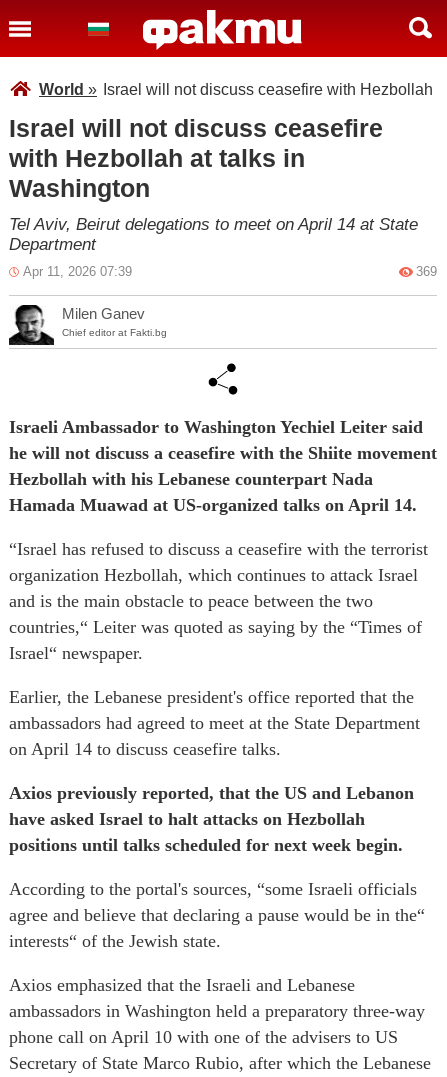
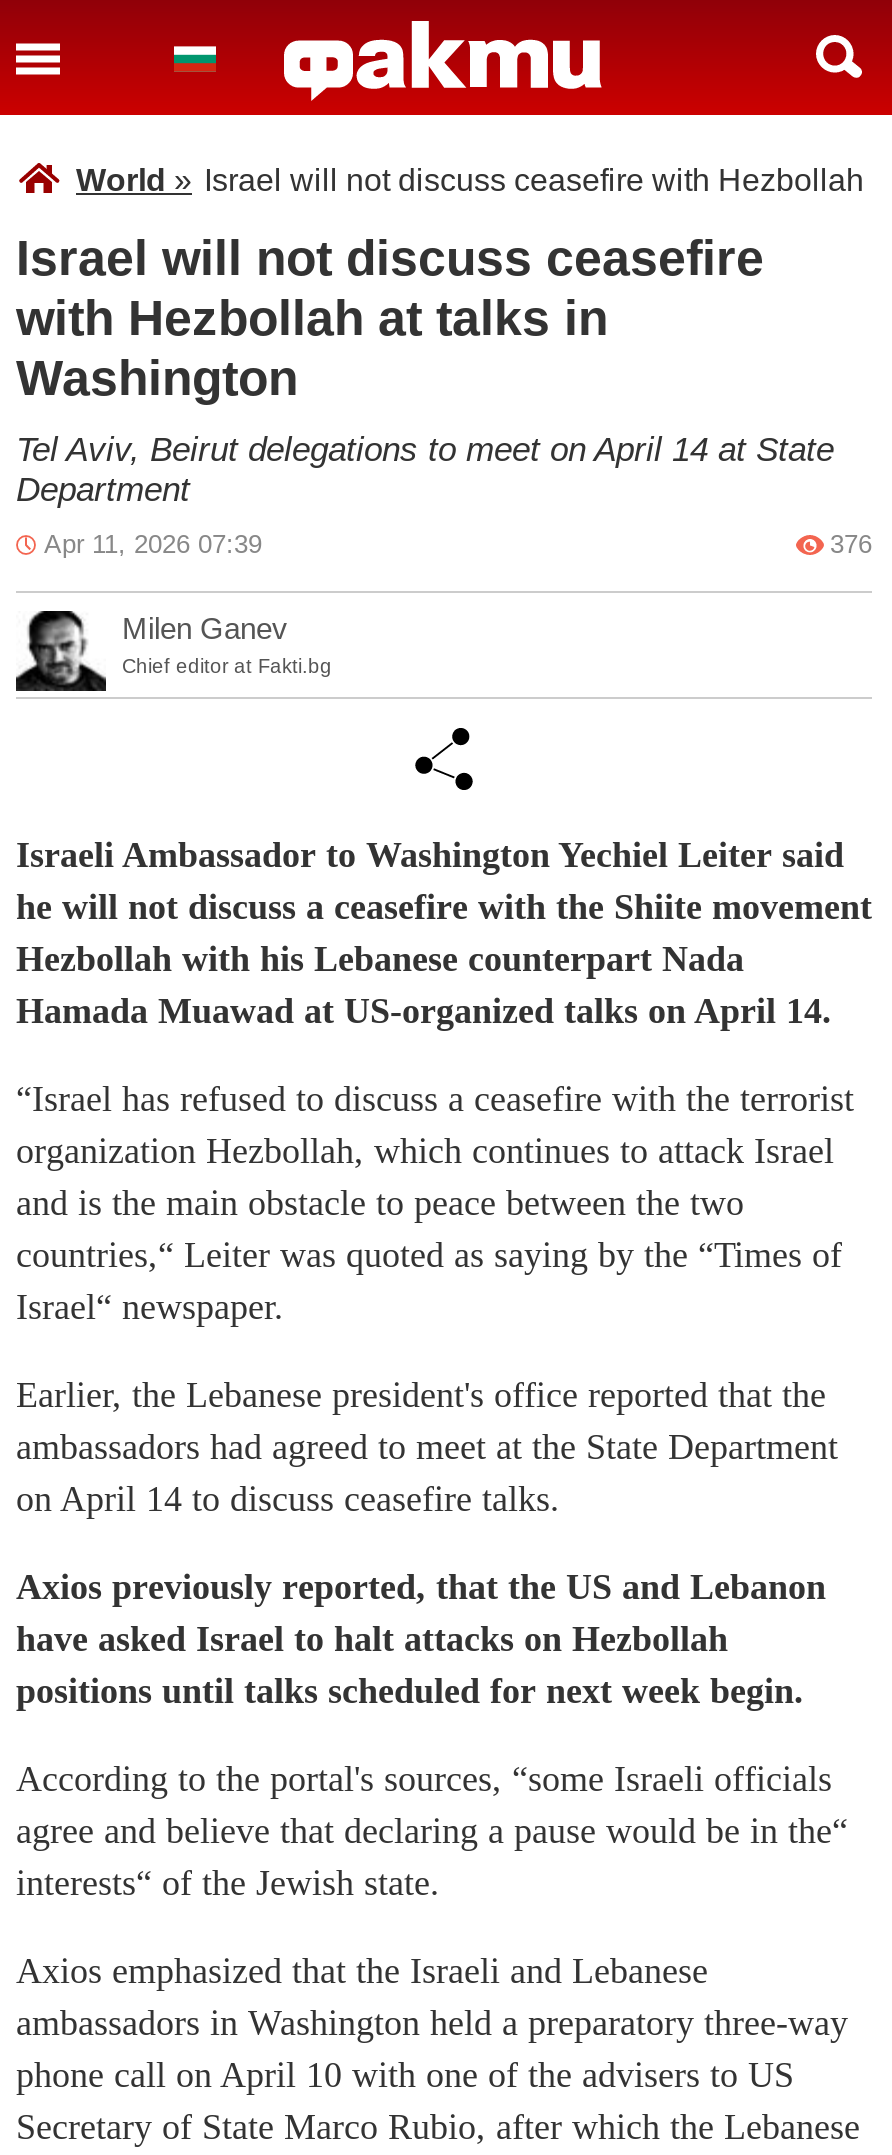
- 369
+ 376
